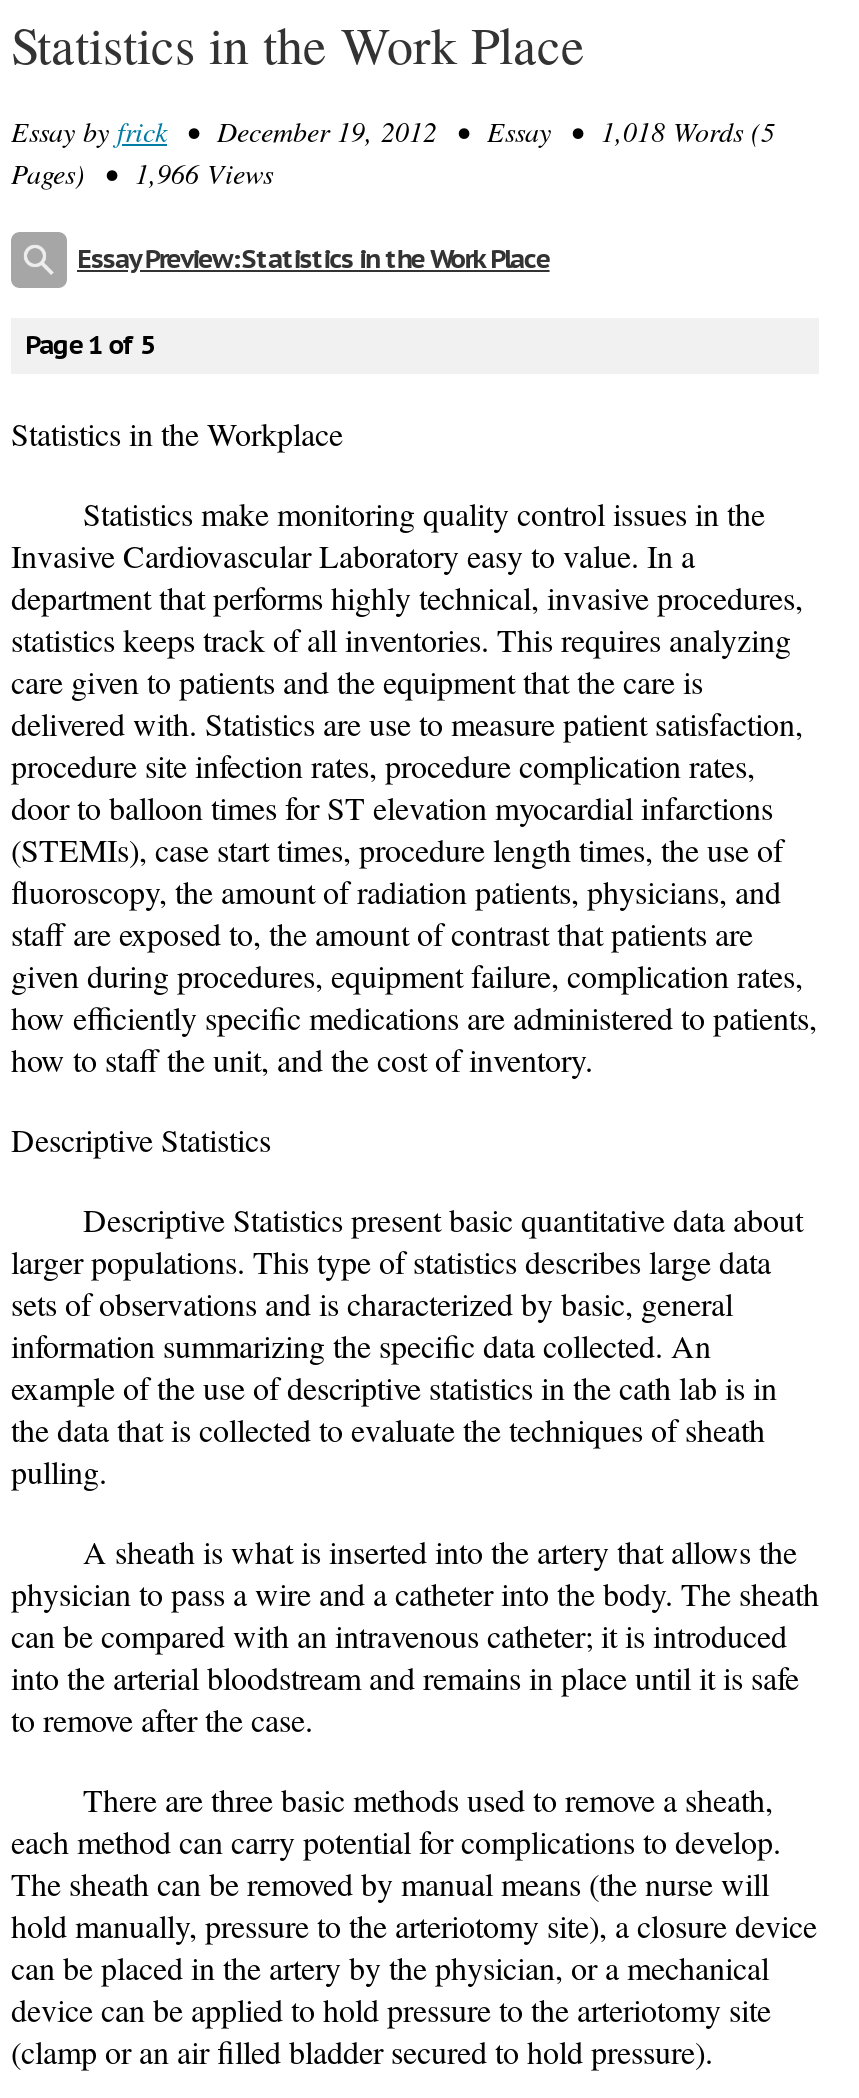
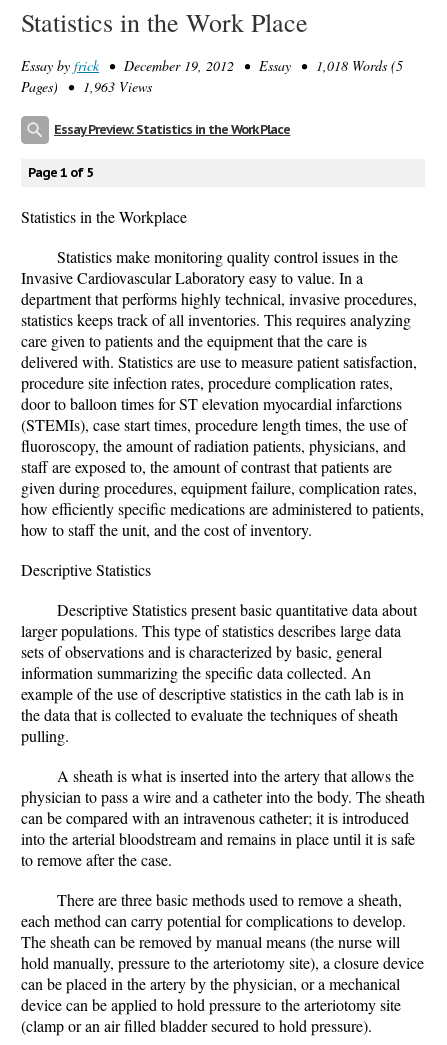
- Pages) • 1,966 Views
+ Pages) • 1,963 Views
